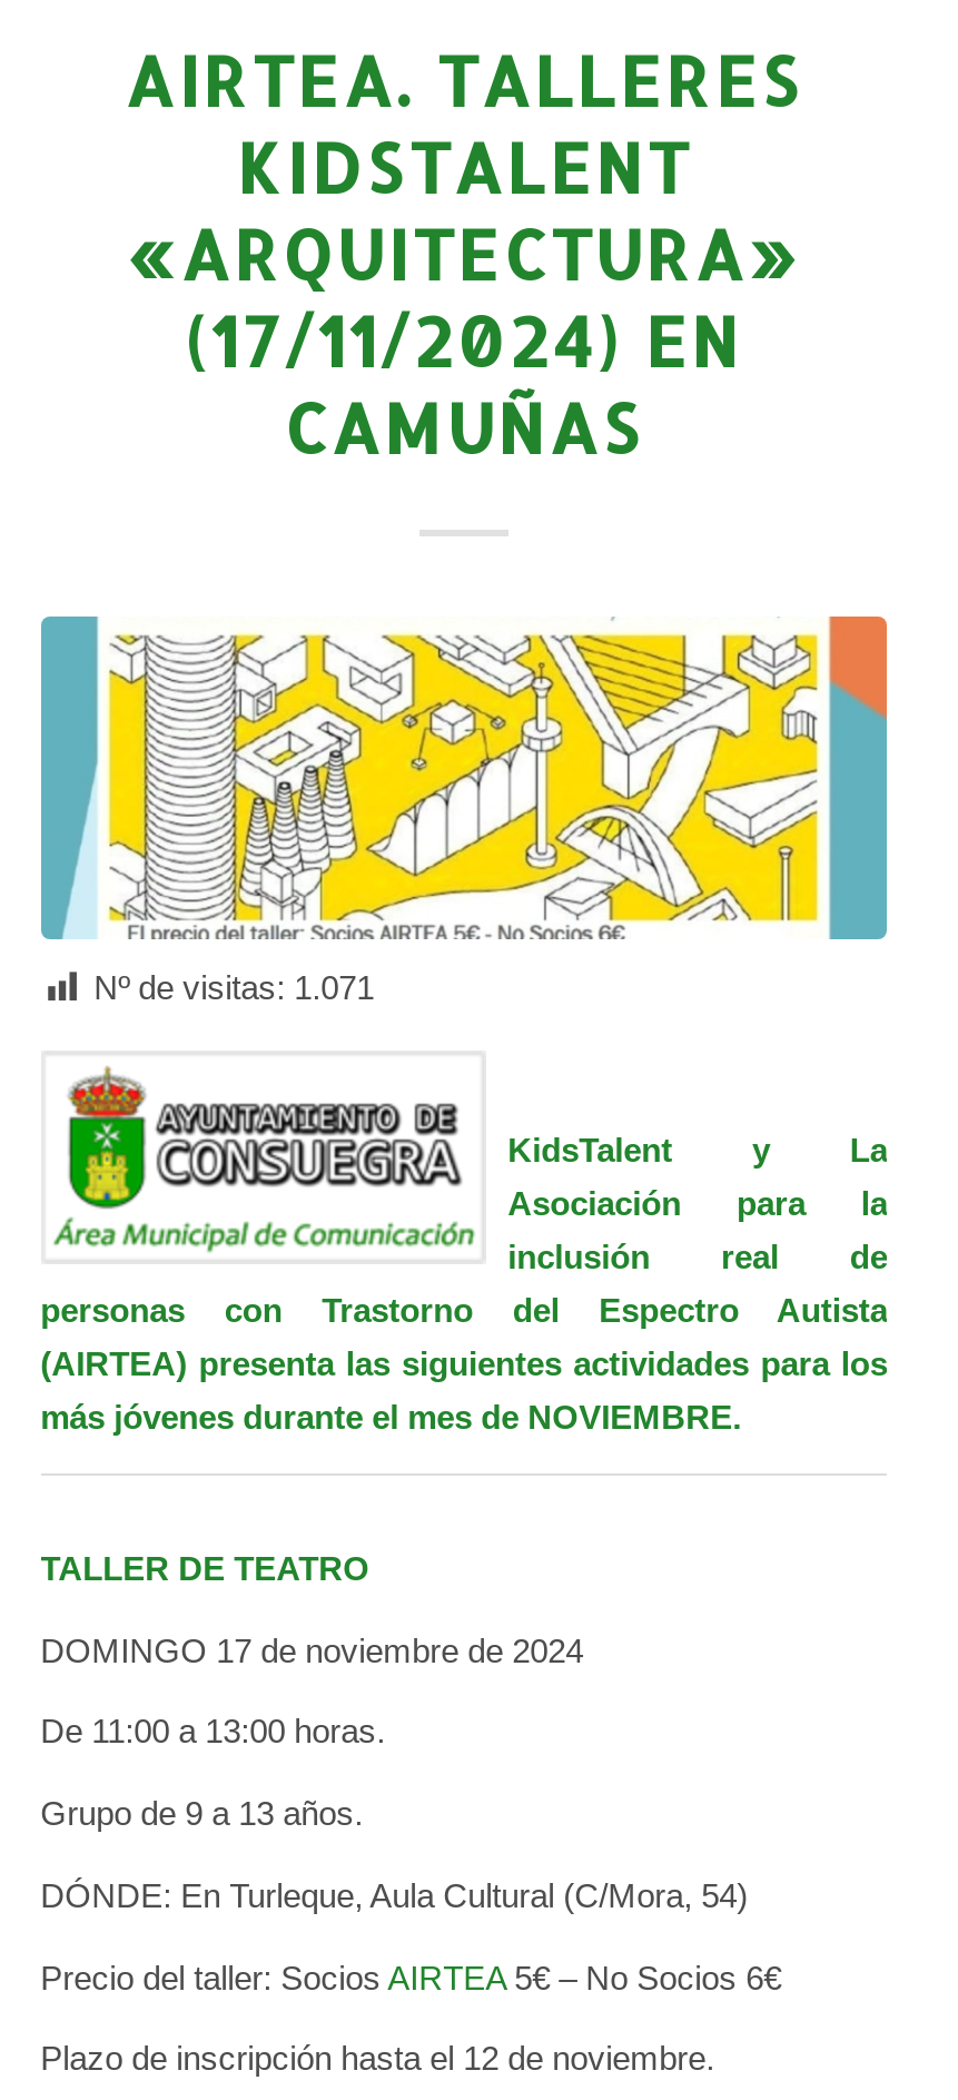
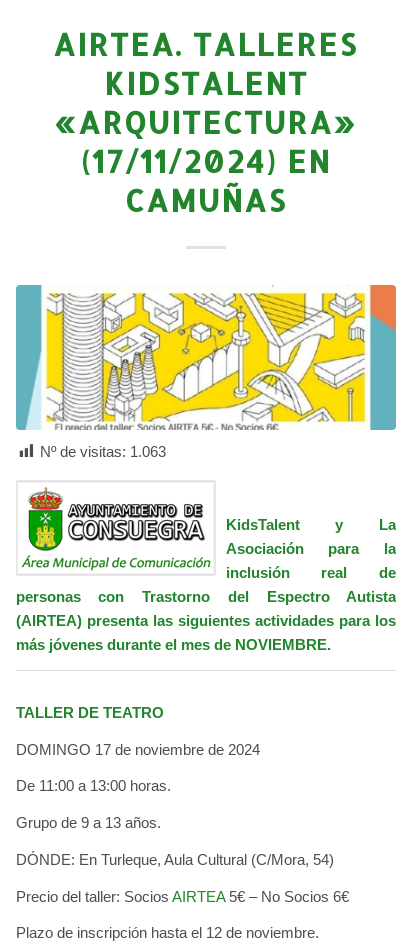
- Nº de visitas: 1.071
+ Nº de visitas: 1.063
